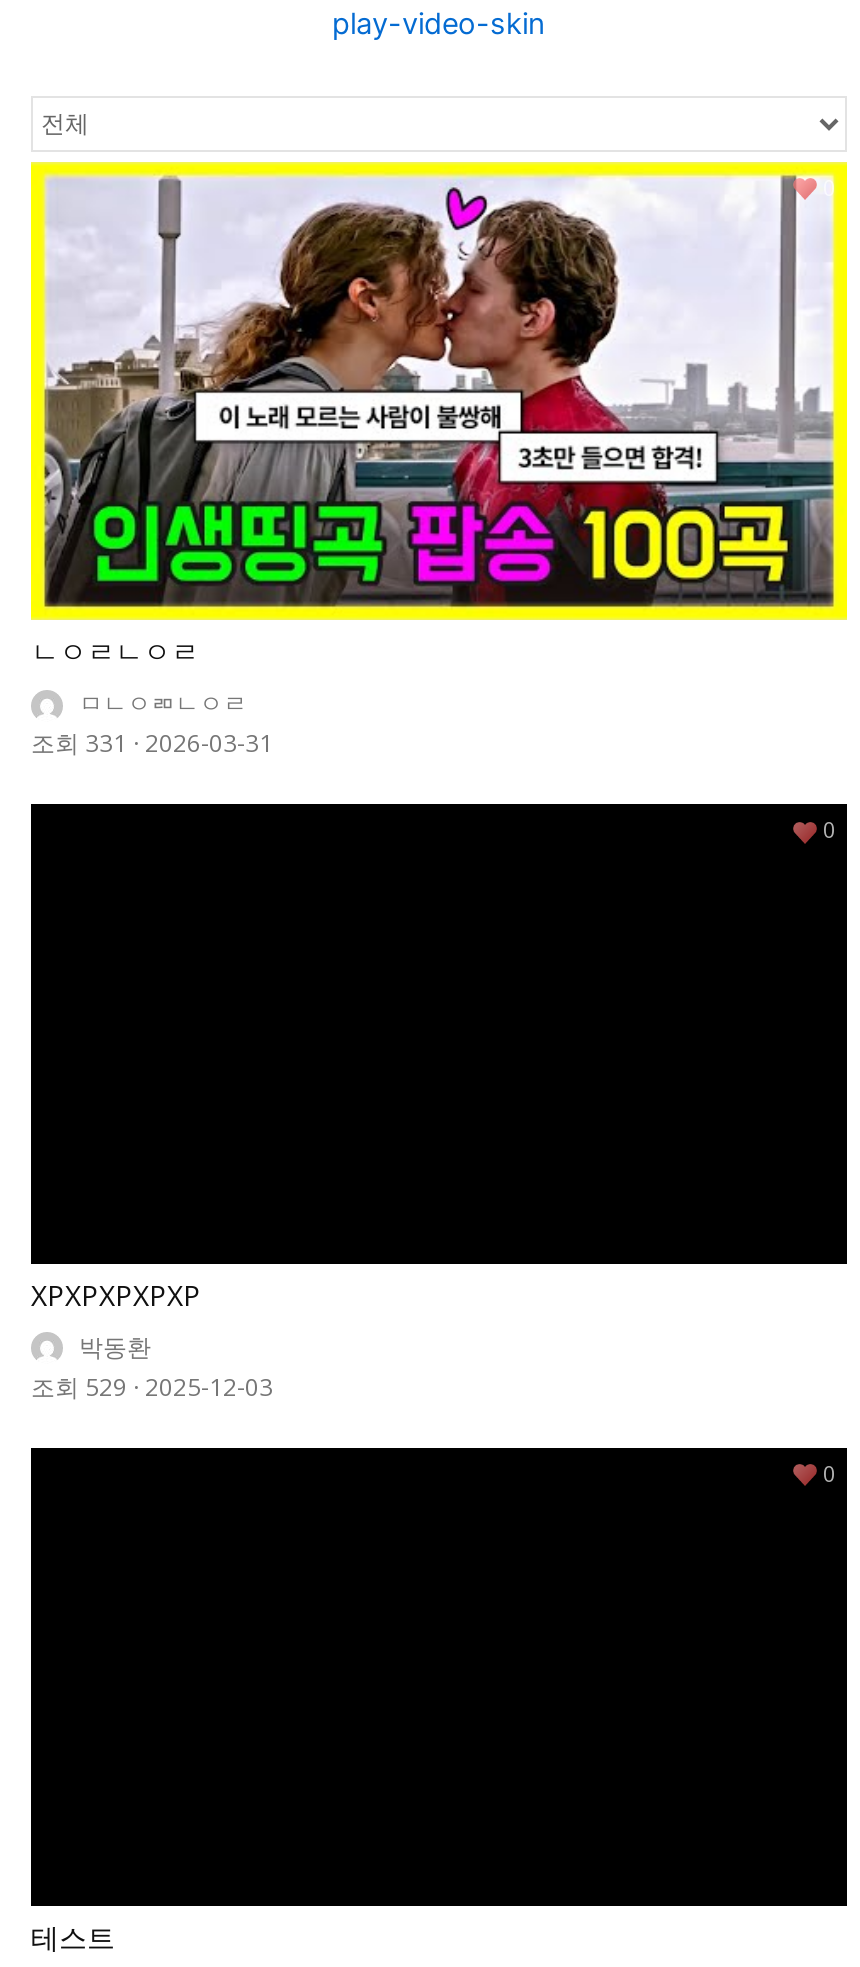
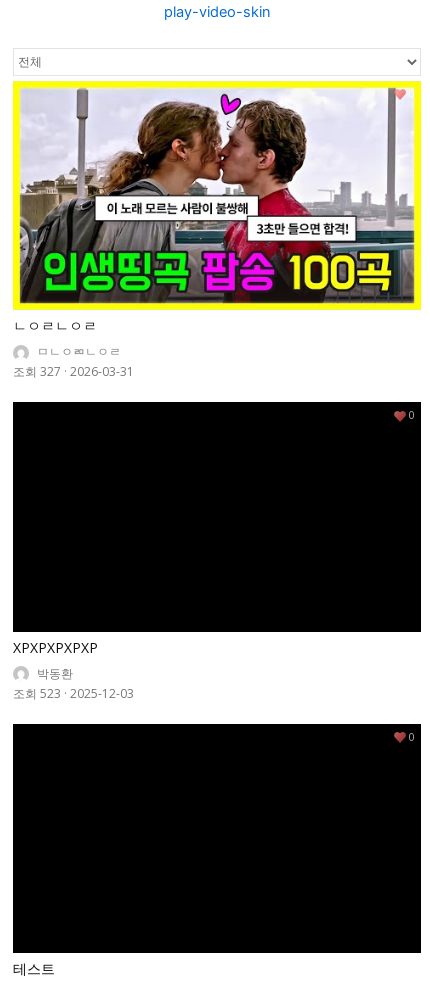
- 조회 331 · 2026-03-31
+ 조회 327 · 2026-03-31

- 조회 529 · 2025-12-03
+ 조회 523 · 2025-12-03
